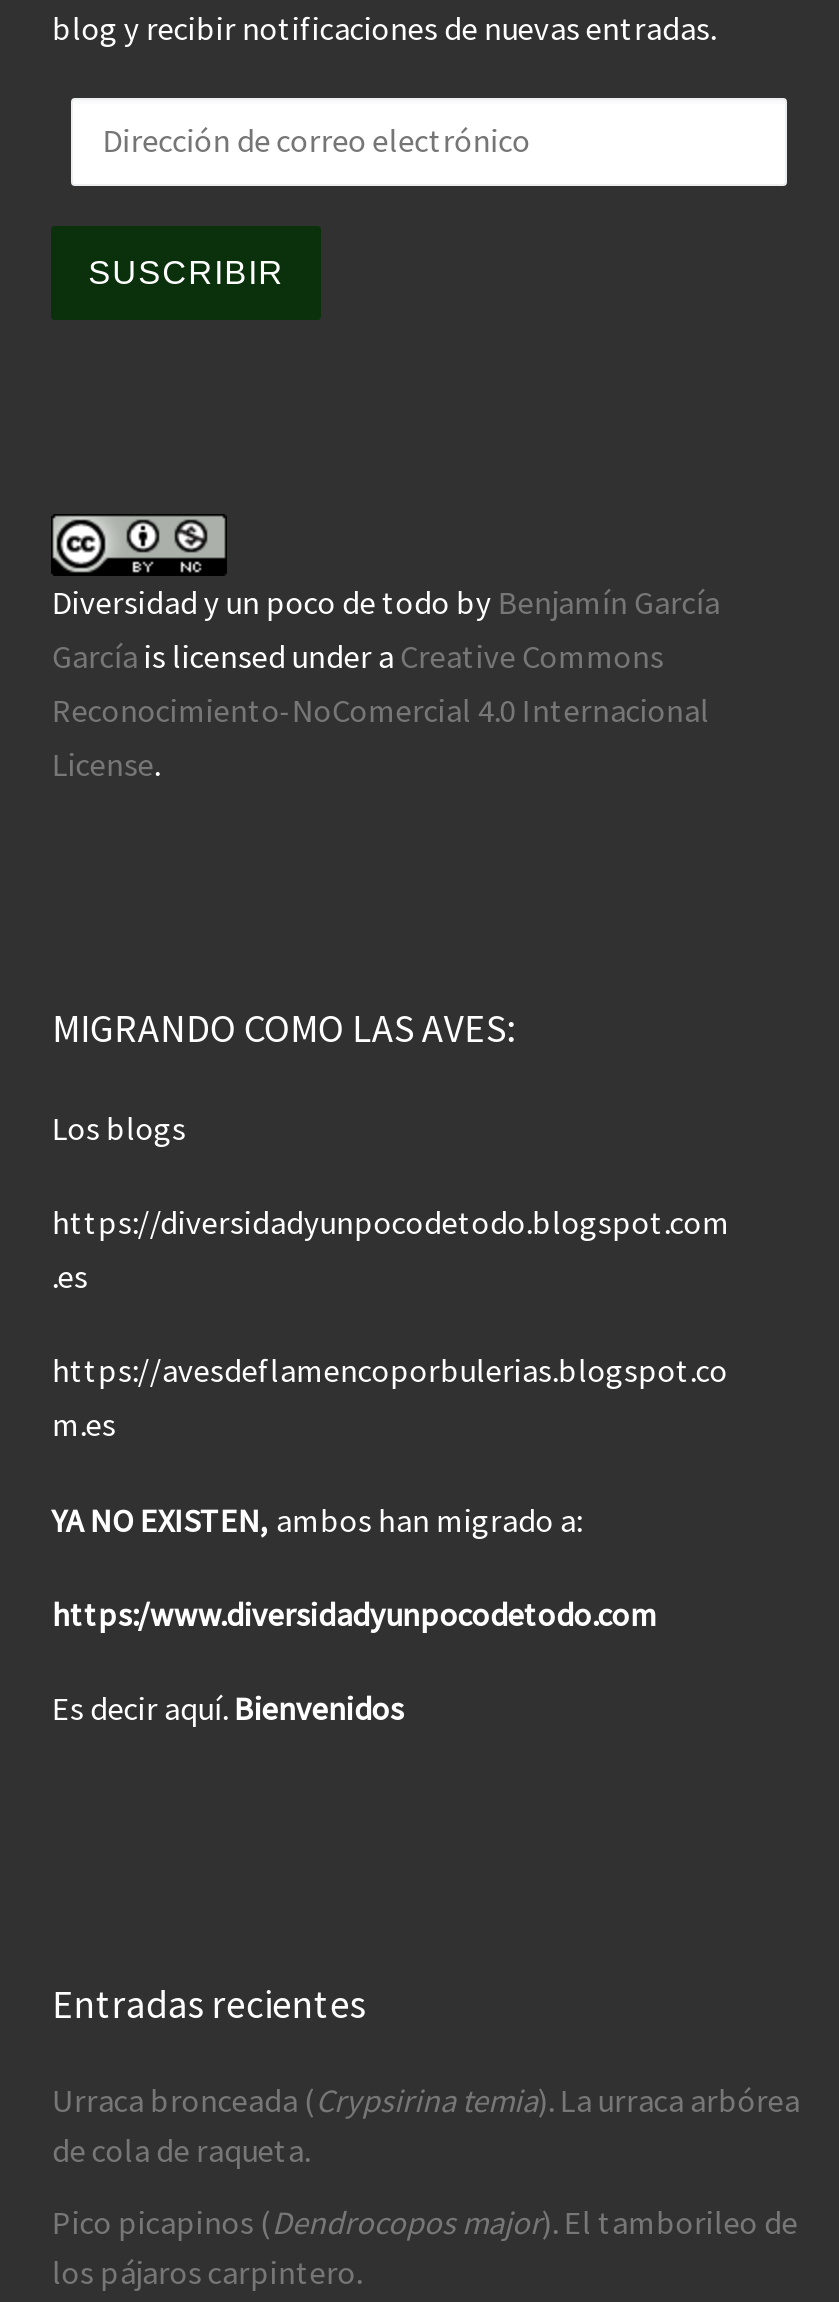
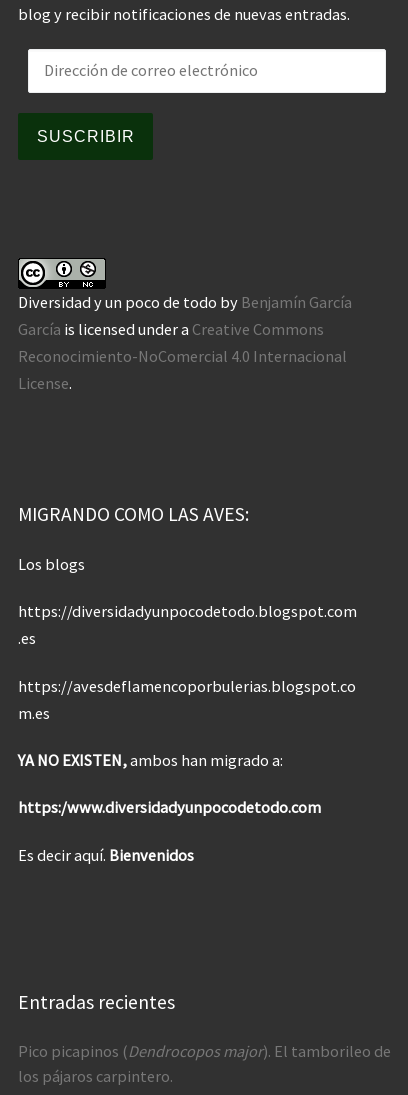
- Urraca bronceada (Crypsirina temia). La urraca arbórea
- de cola de raqueta.
